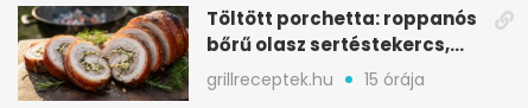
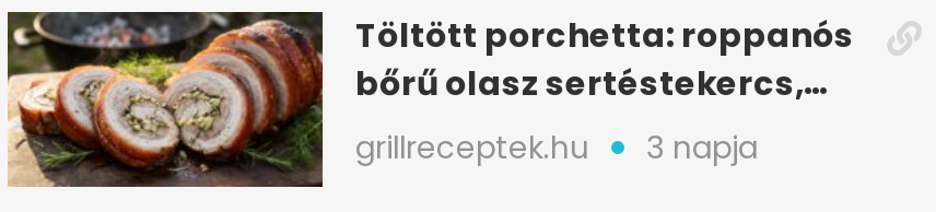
- 15 órája
+ 3 napja
